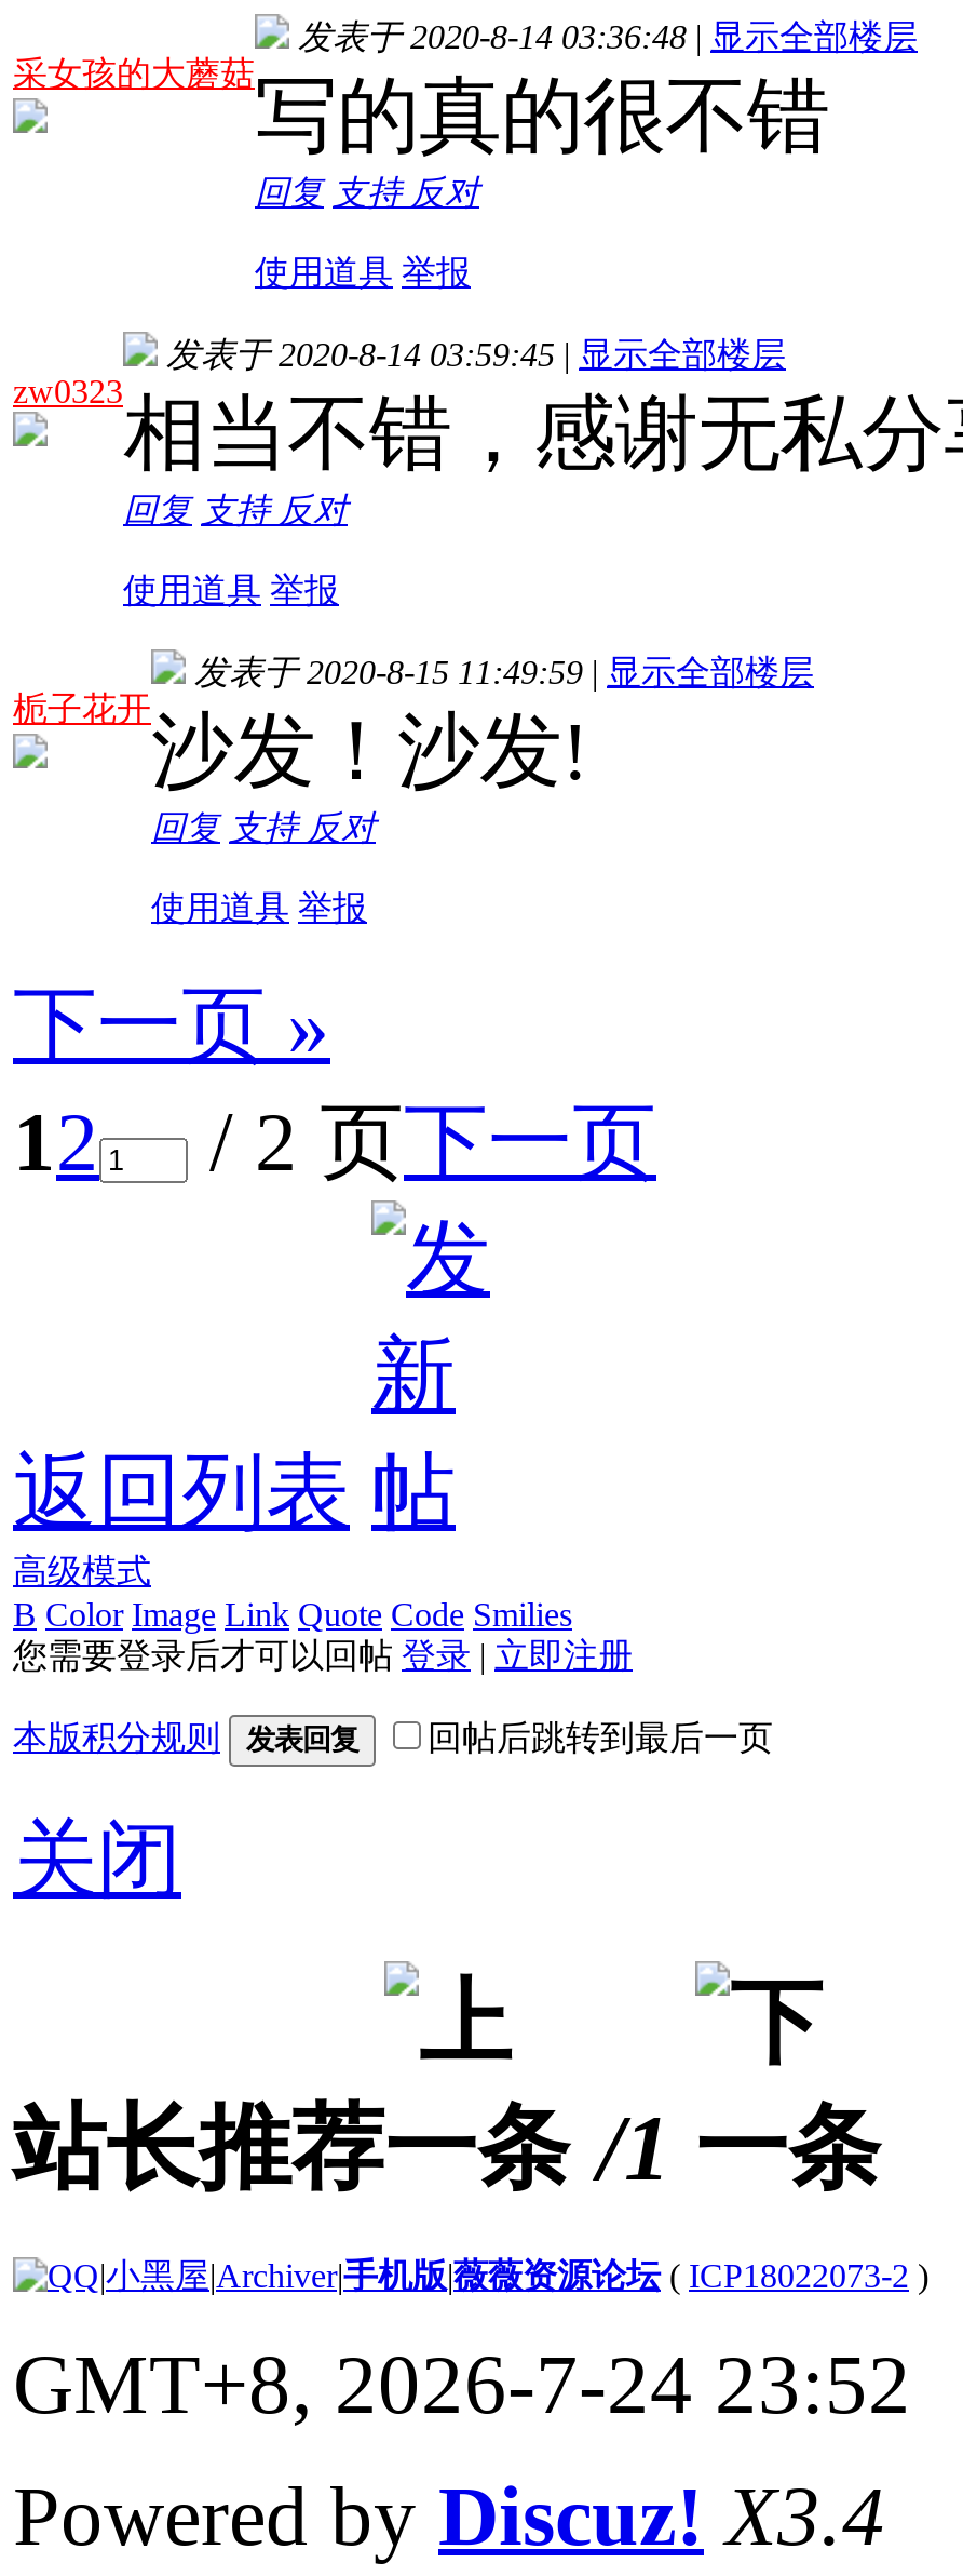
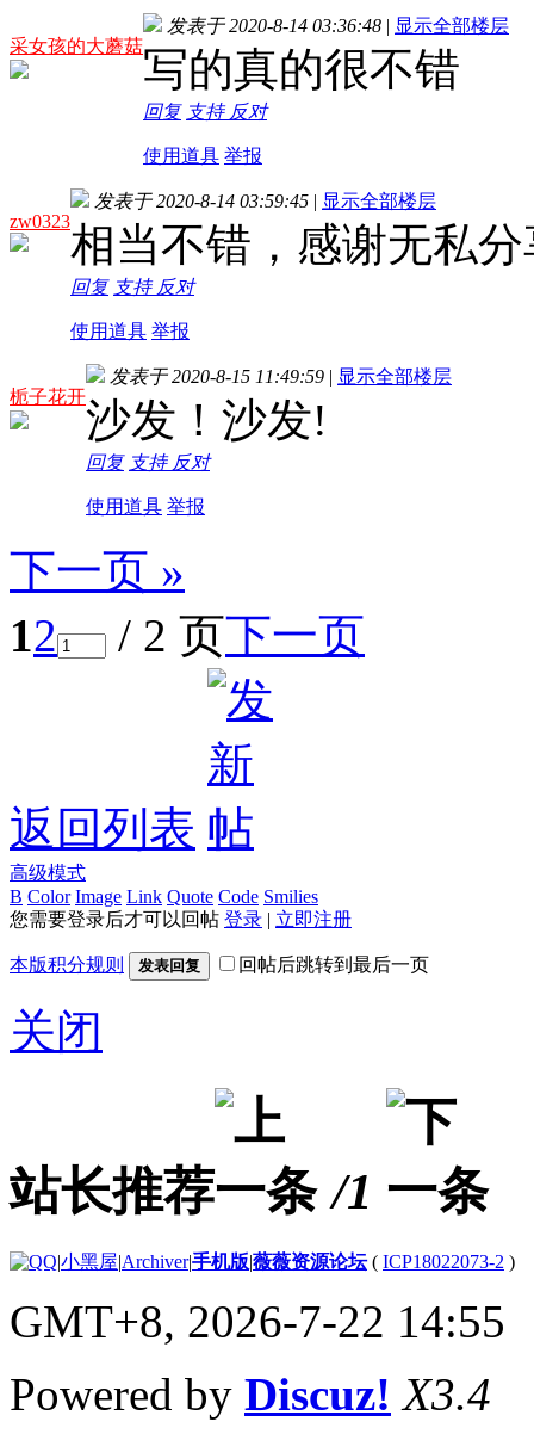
- GMT+8, 2026-7-24 23:52
+ GMT+8, 2026-7-22 14:55
